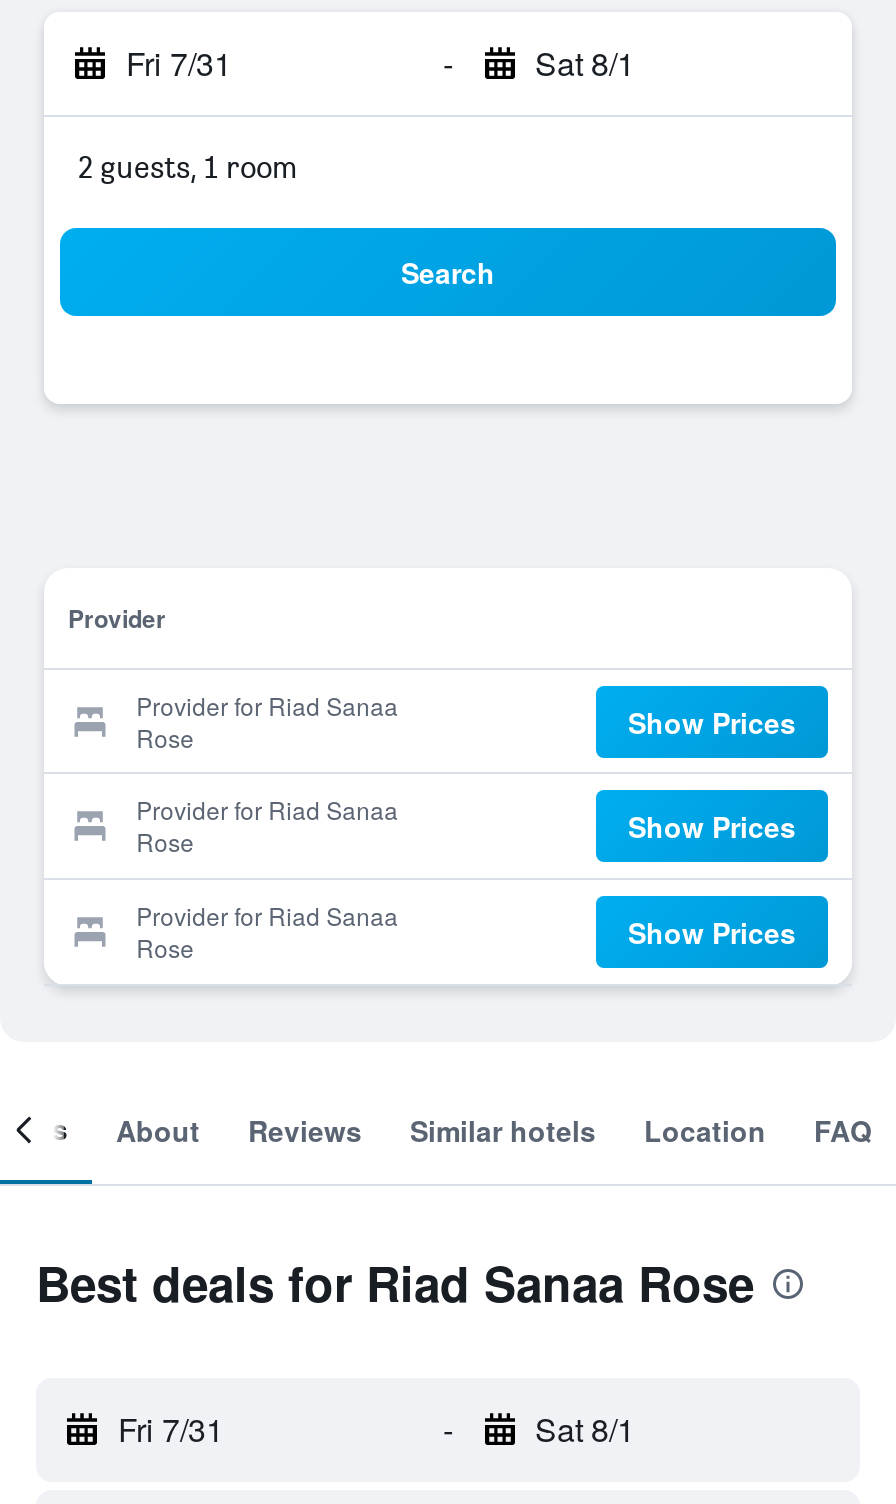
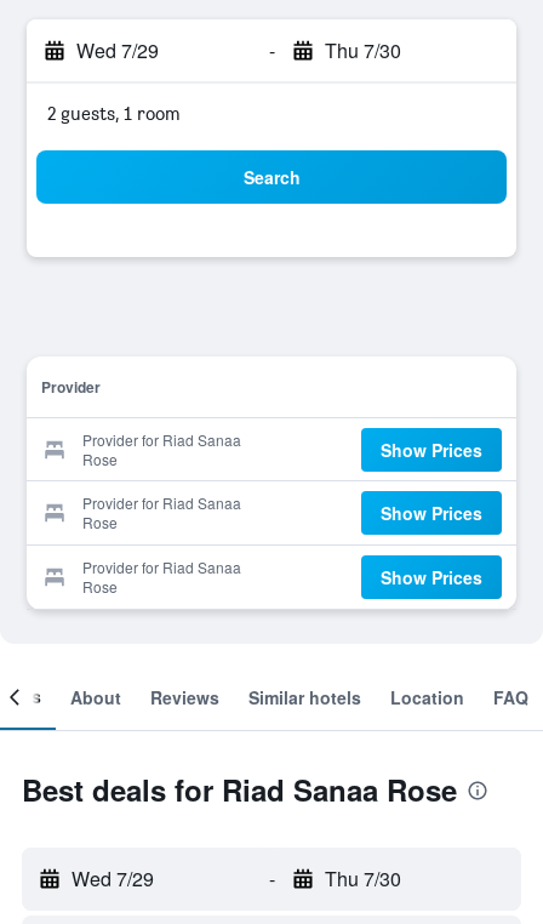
- Fri 7/31
+ Wed 7/29

- Sat 8/1
+ Thu 7/30

- Fri 7/31
+ Wed 7/29

- Sat 8/1
+ Thu 7/30
